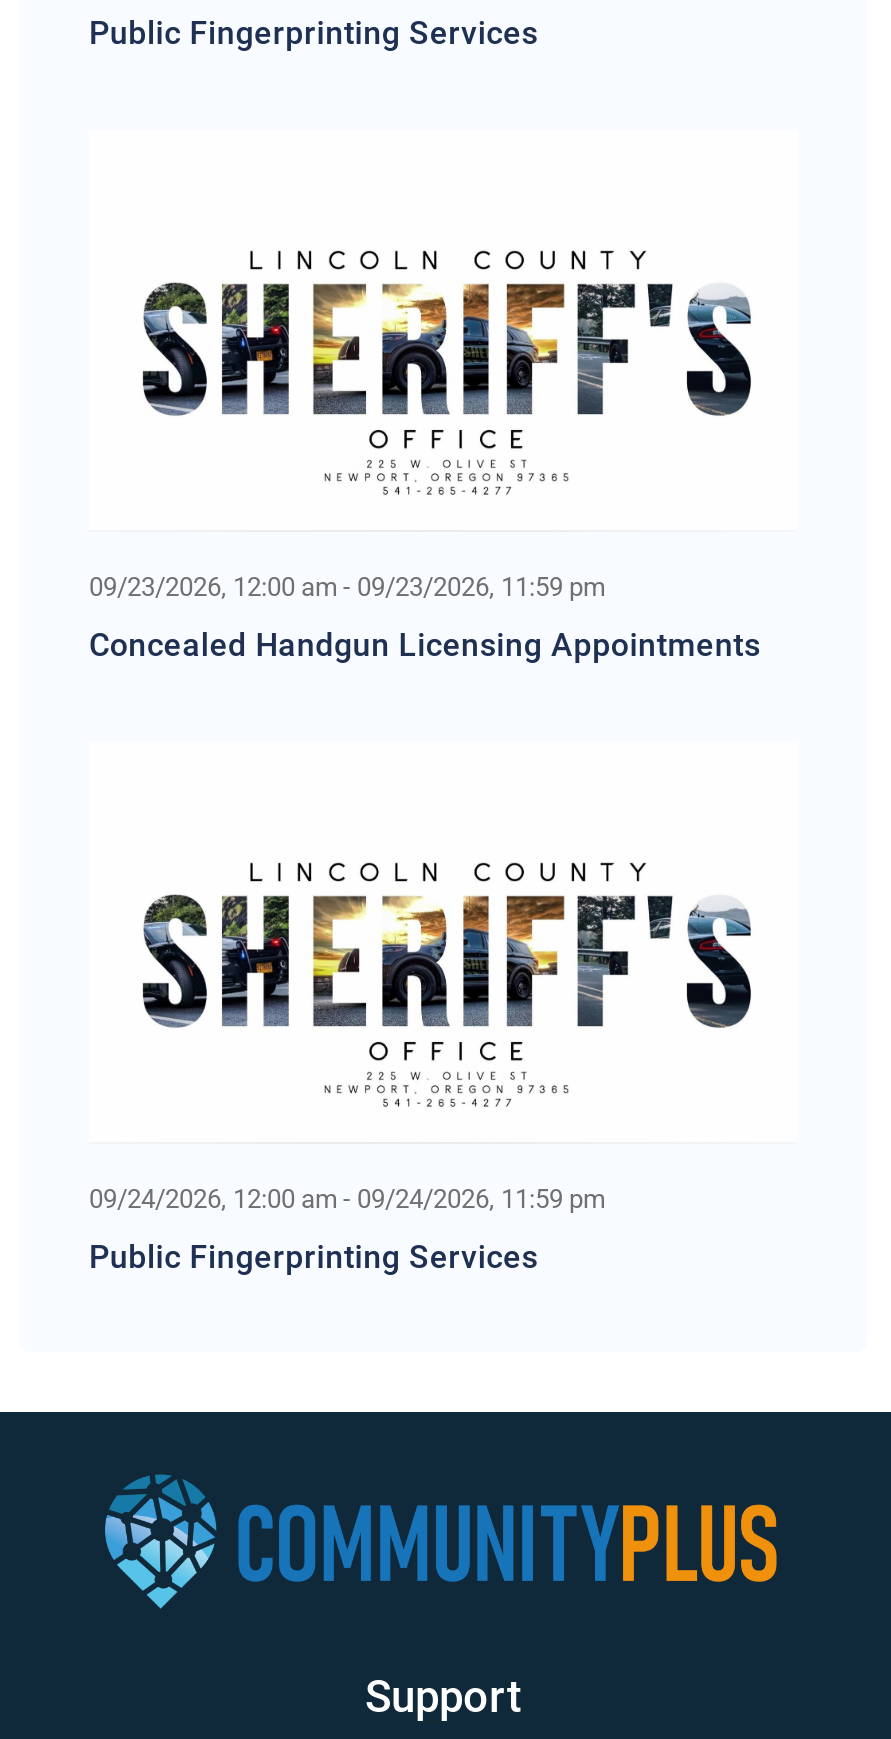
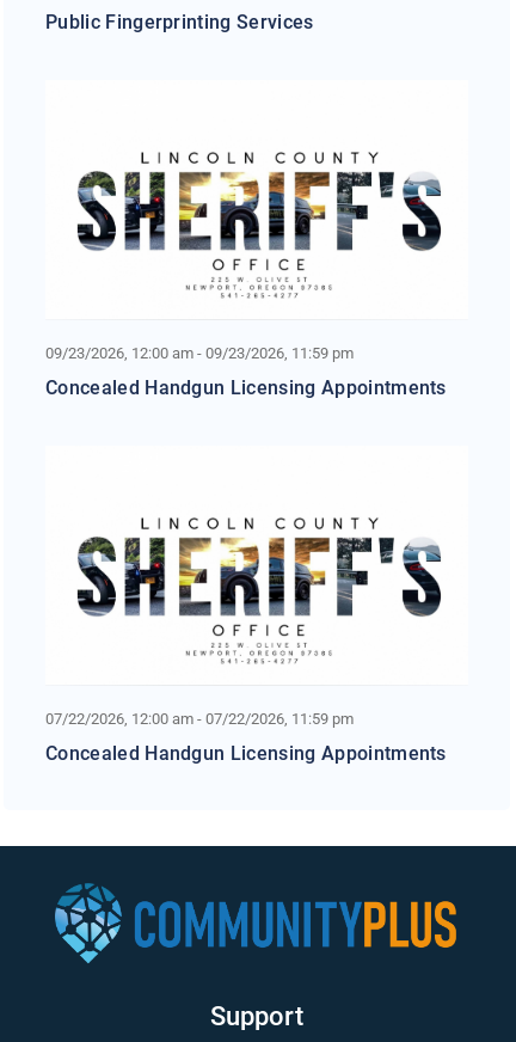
- 09/24/2026, 12:00 am - 09/24/2026, 11:59 pm
+ 07/22/2026, 12:00 am - 07/22/2026, 11:59 pm

- Public Fingerprinting Services
+ Concealed Handgun Licensing Appointments
